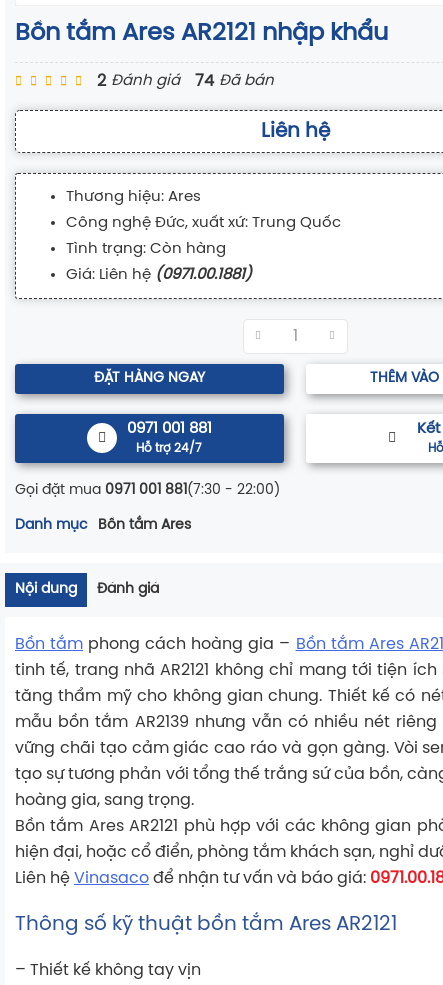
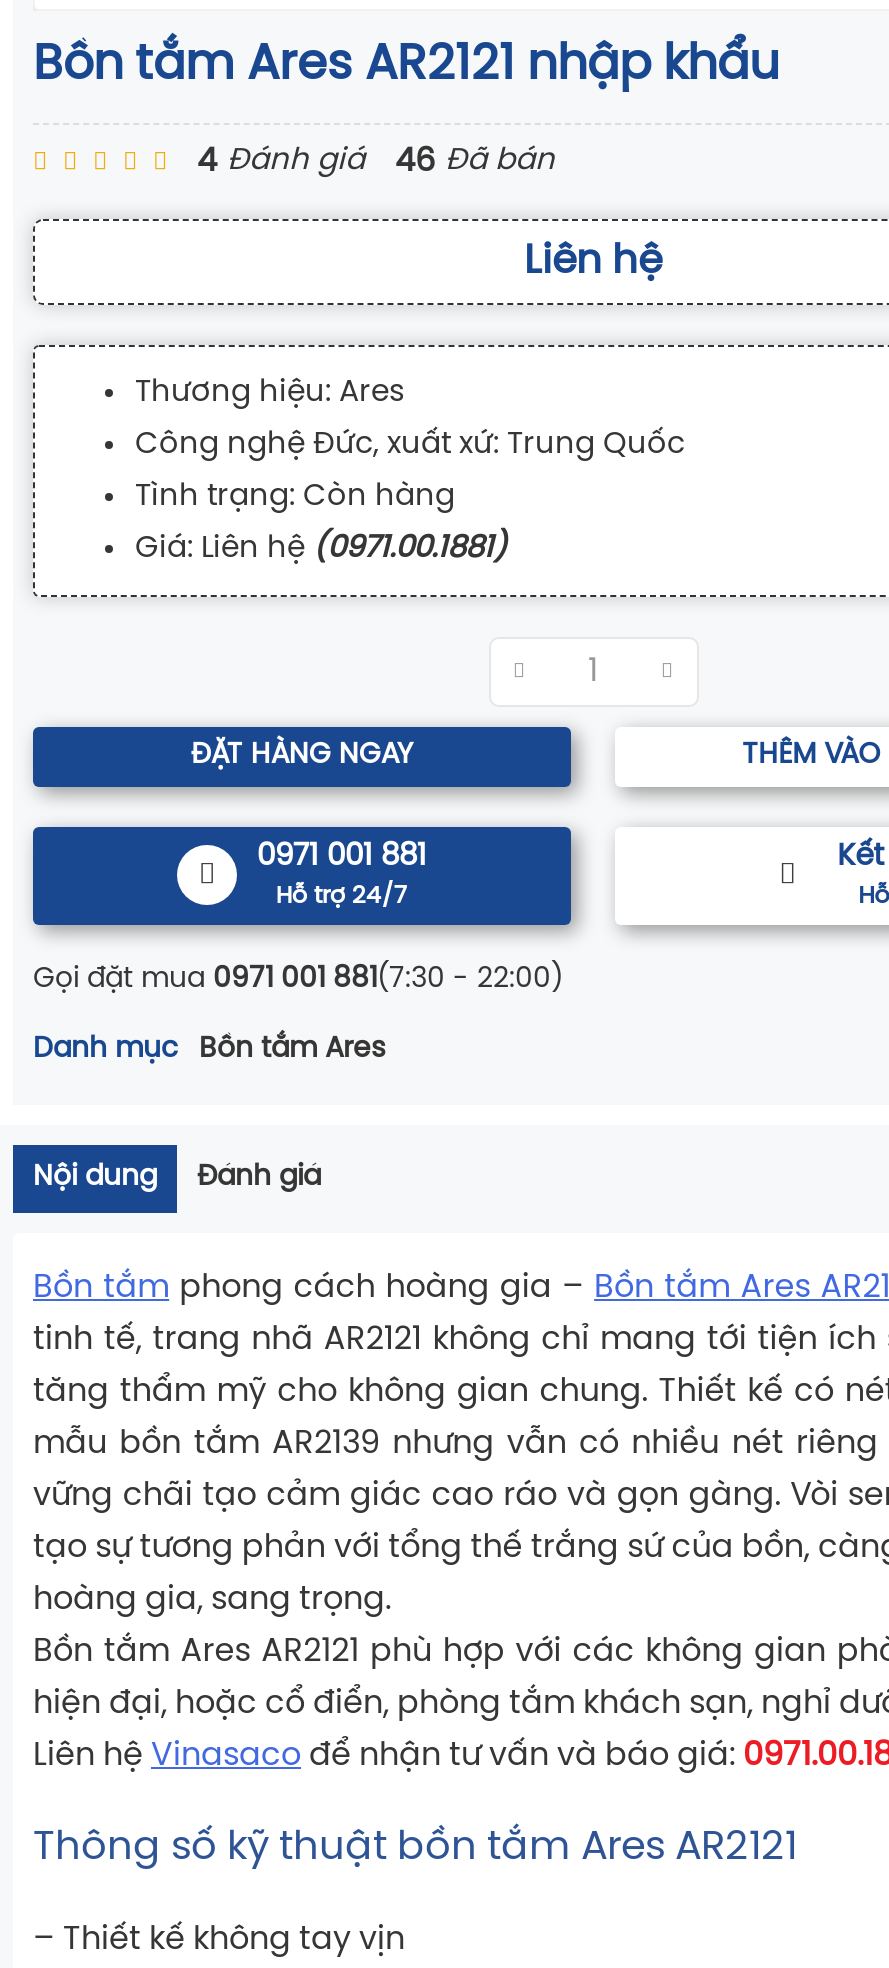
- 2 Đánh giá
+ 4 Đánh giá

- 74 Đã bán
+ 46 Đã bán
